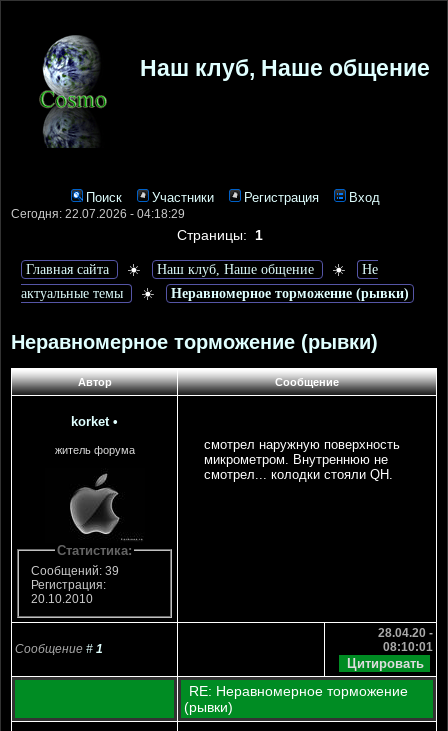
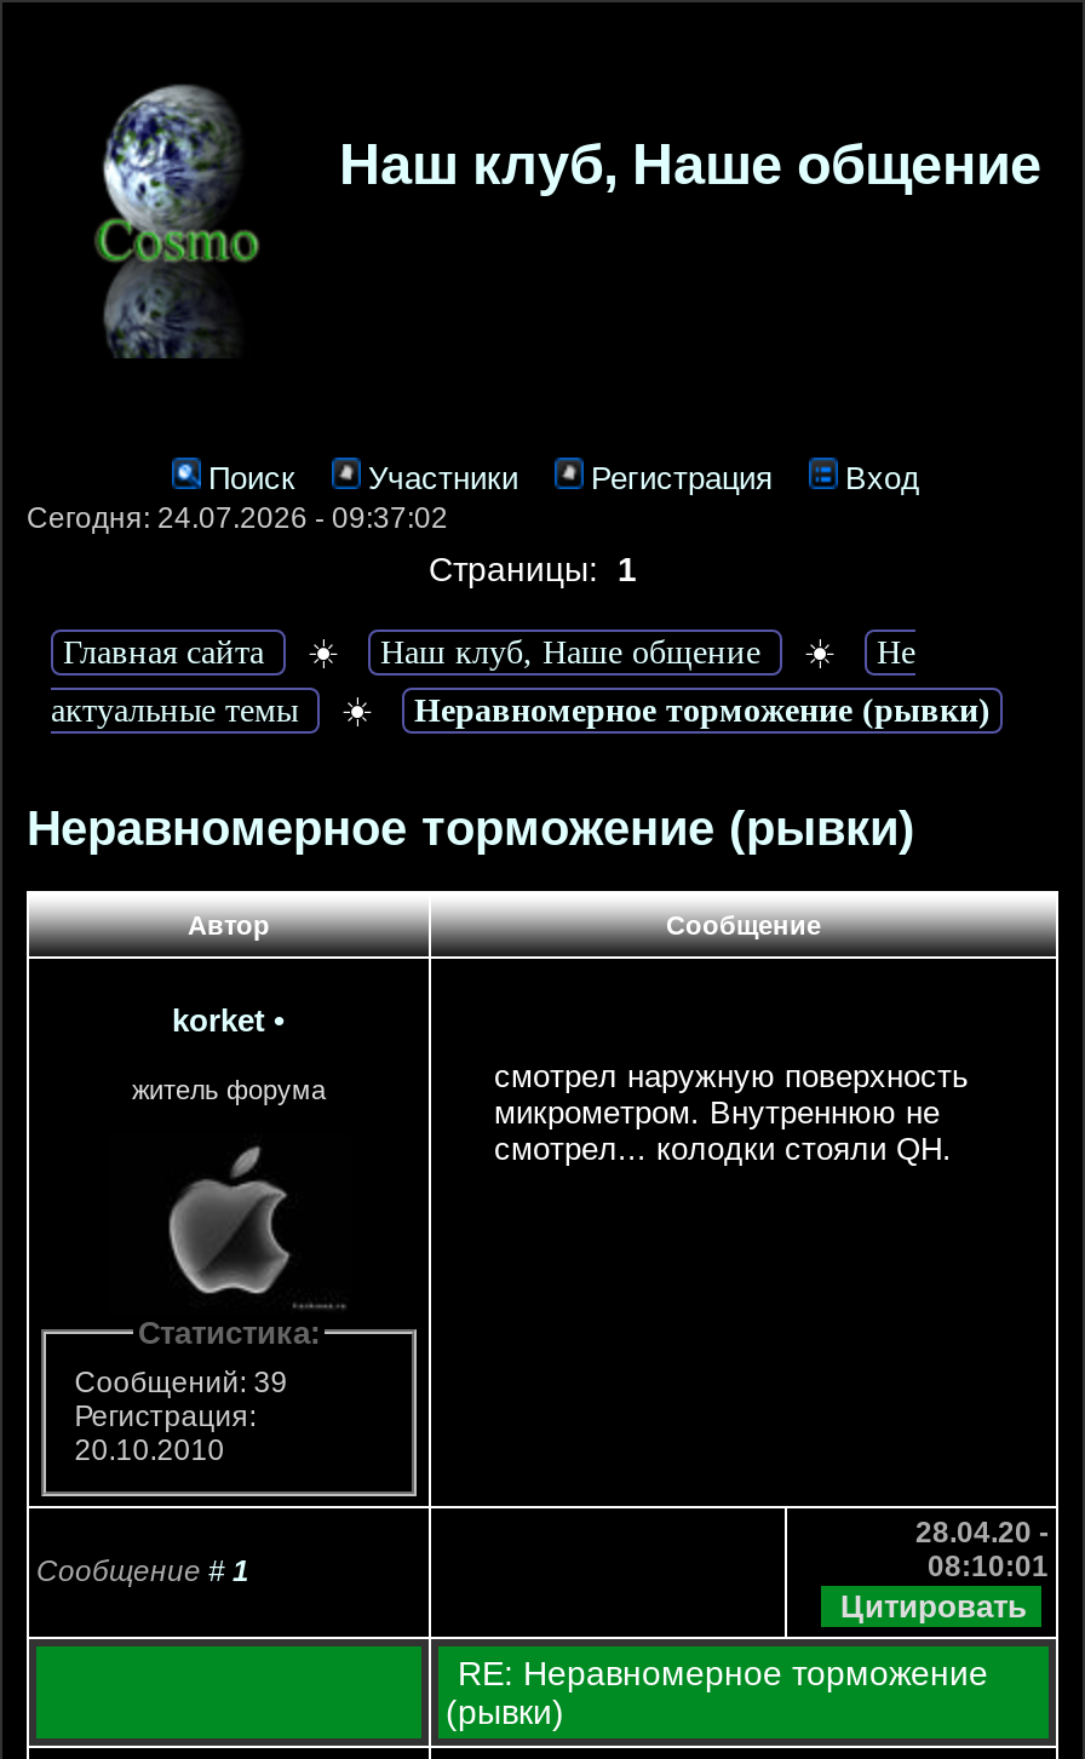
- Сегодня: 22.07.2026 - 04:18:29
+ Сегодня: 24.07.2026 - 09:37:02
